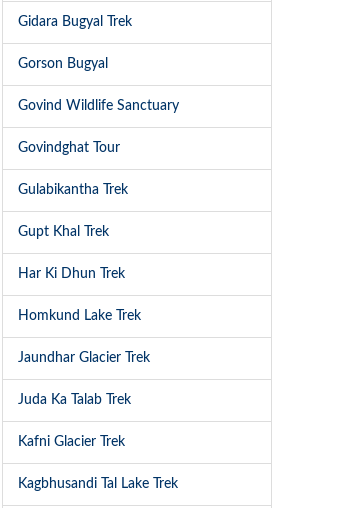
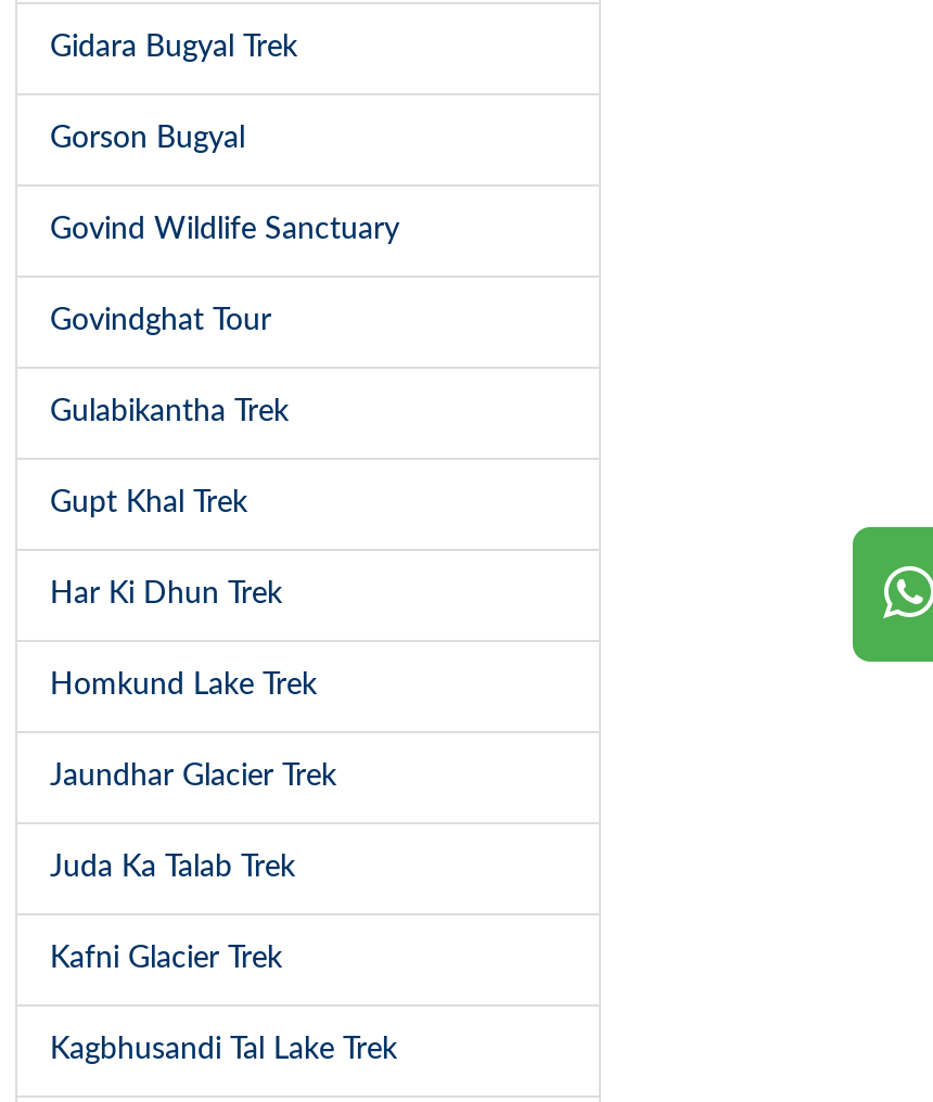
+ [image]
